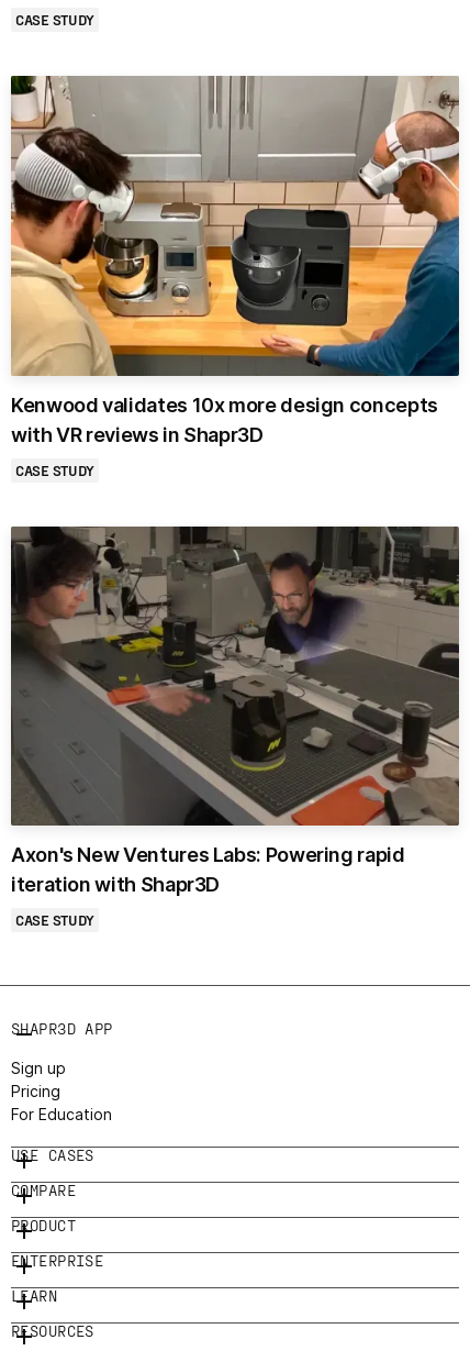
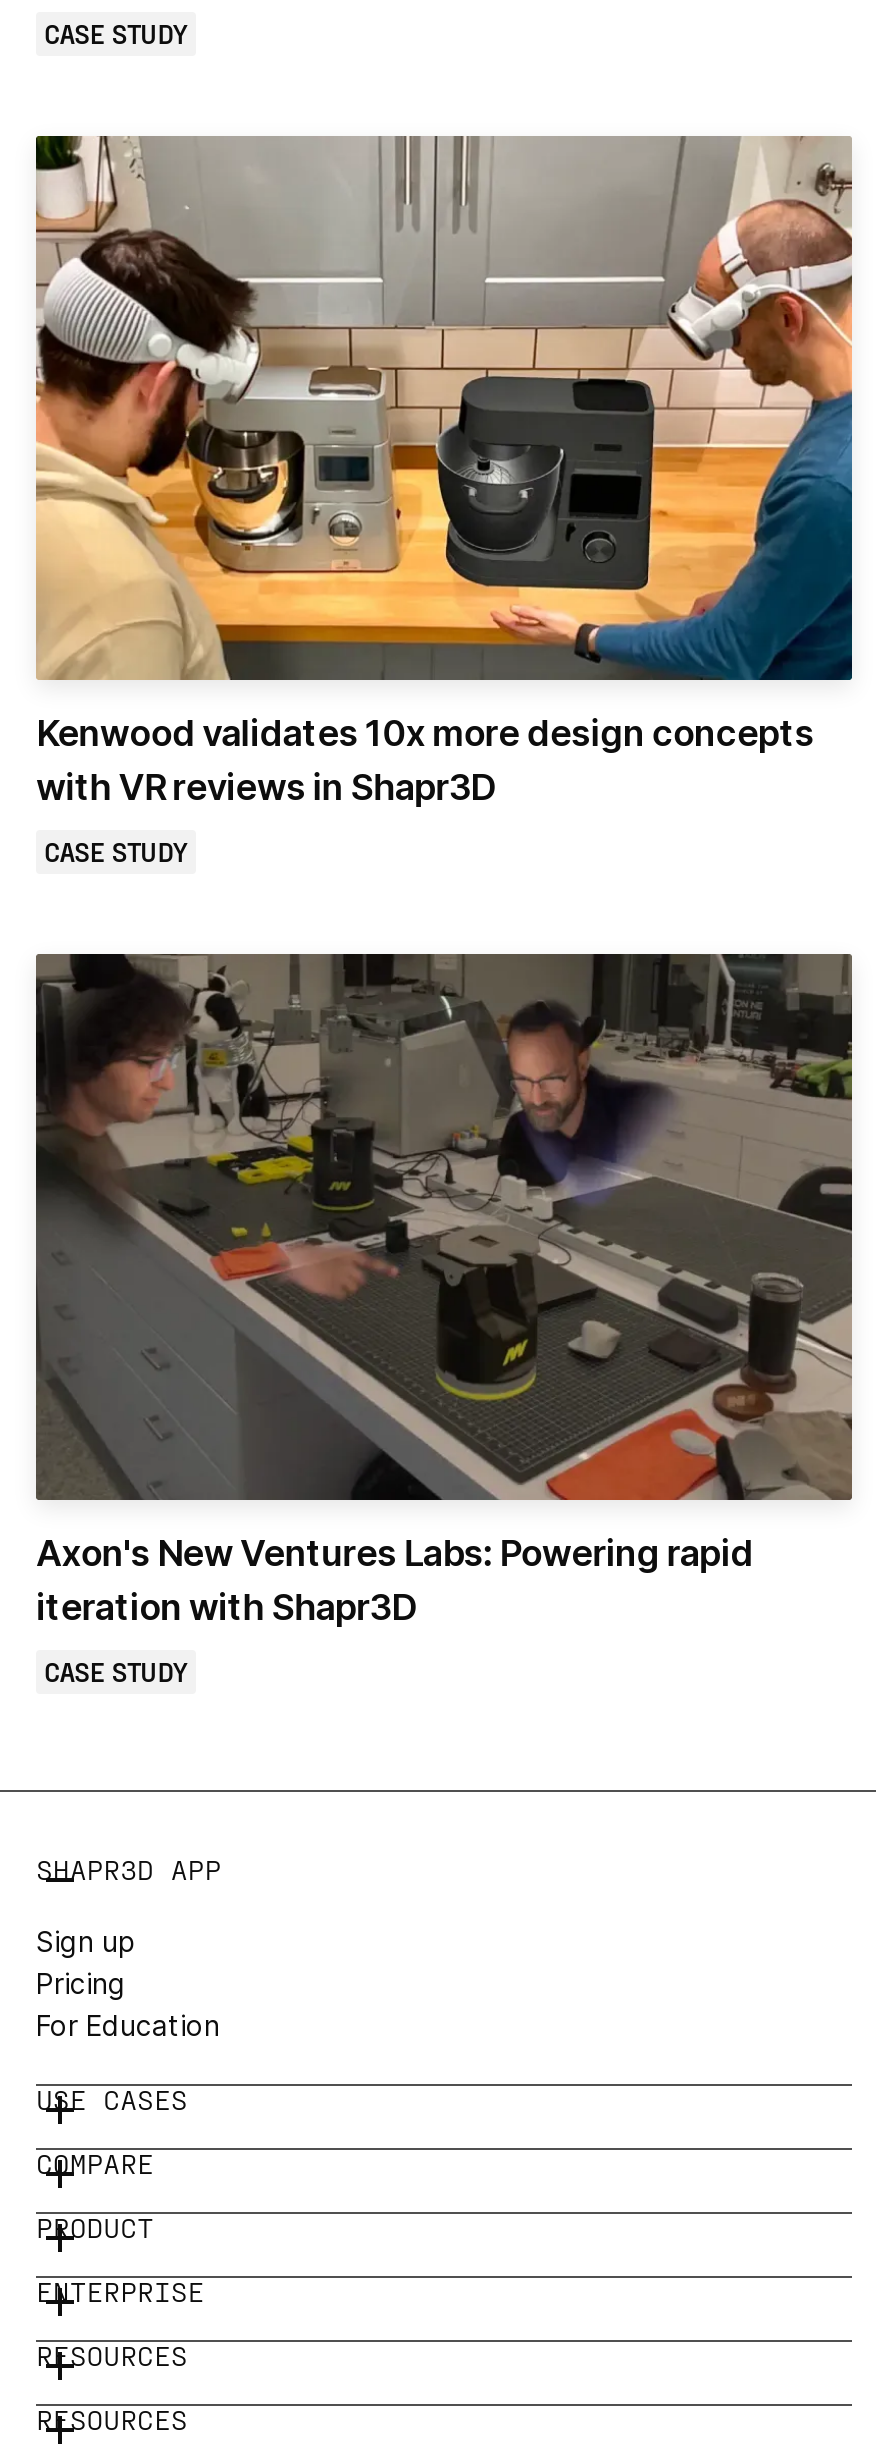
- LEARN
+ RESOURCES
